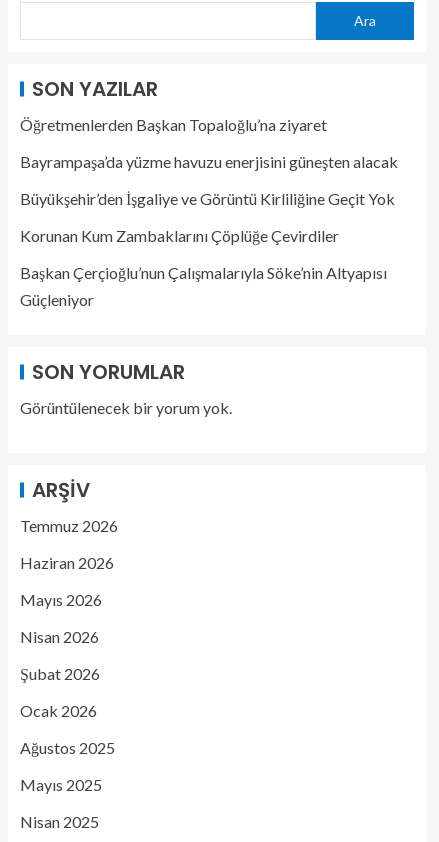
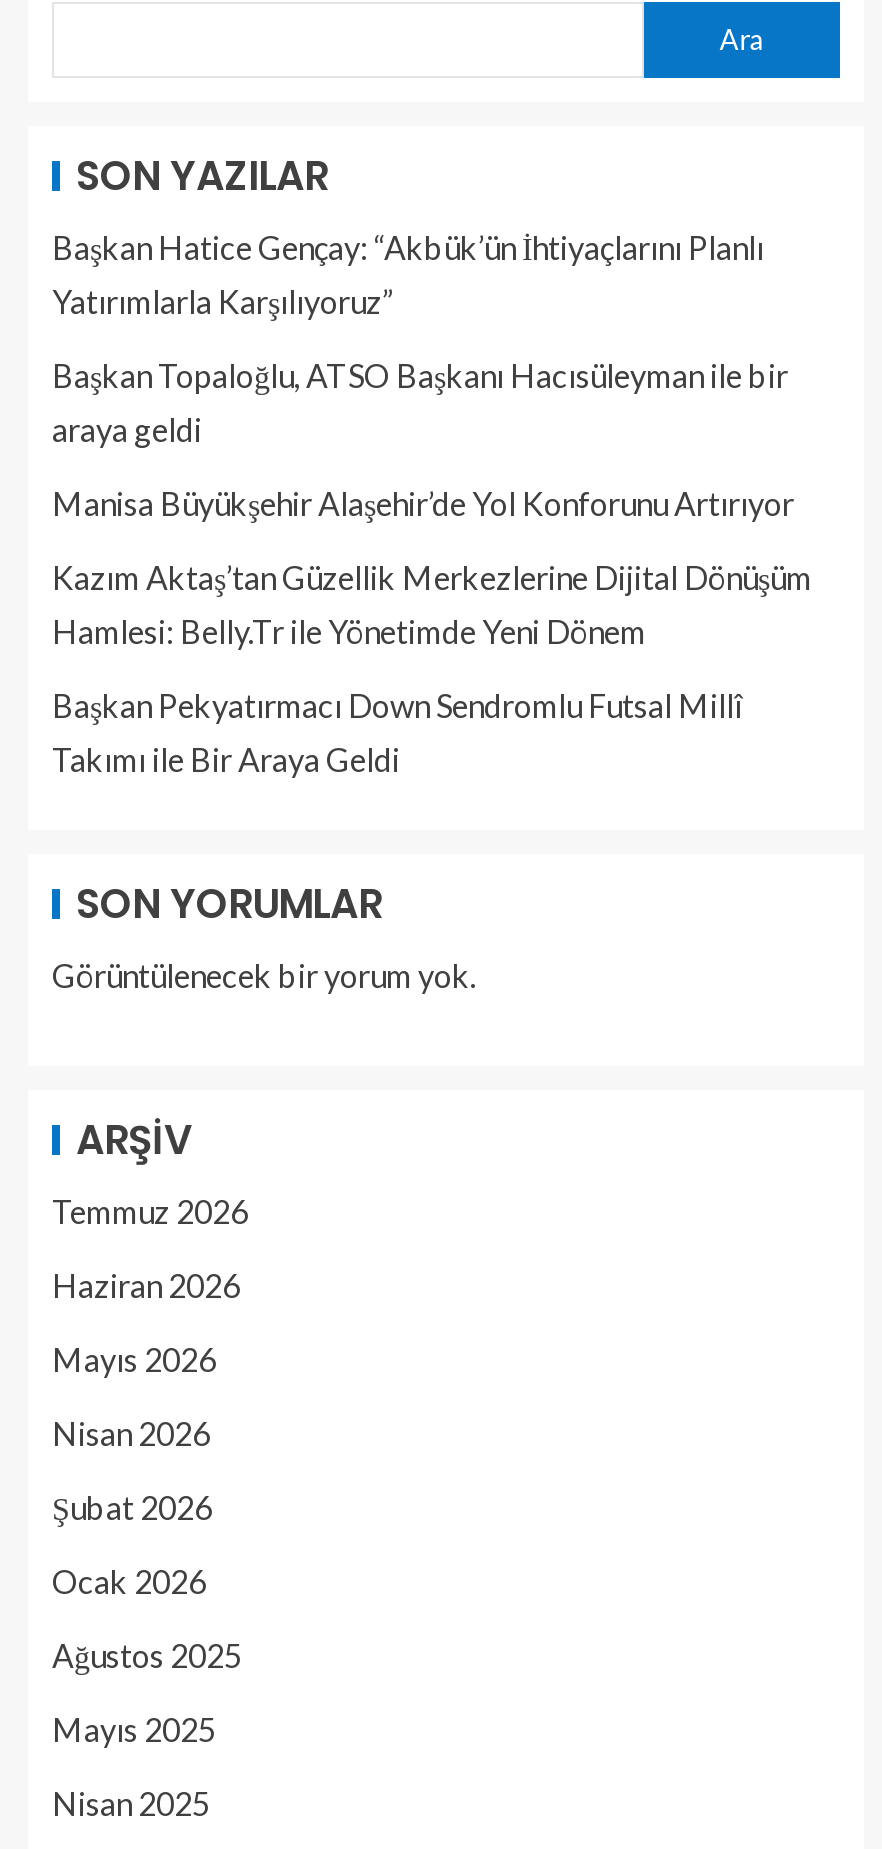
- Öğretmenlerden Başkan Topaloğlu’na ziyaret
+ Başkan Hatice Gençay: “Akbük’ün İhtiyaçlarını Planlı
+ Yatırımlarla Karşılıyoruz”

- Bayrampaşa’da yüzme havuzu enerjisini güneşten alacak
+ Başkan Topaloğlu, ATSO Başkanı Hacısüleyman ile bir
+ araya geldi

- Büyükşehir’den İşgaliye ve Görüntü Kirliliğine Geçit Yok
+ Manisa Büyükşehir Alaşehir’de Yol Konforunu Artırıyor

- Korunan Kum Zambaklarını Çöplüğe Çevirdiler
+ Kazım Aktaş’tan Güzellik Merkezlerine Dijital Dönüşüm
+ Hamlesi: Belly.Tr ile Yönetimde Yeni Dönem

- Başkan Çerçioğlu’nun Çalışmalarıyla Söke’nin Altyapısı
- Güçleniyor
+ Başkan Pekyatırmacı Down Sendromlu Futsal Millî
+ Takımı ile Bir Araya Geldi
